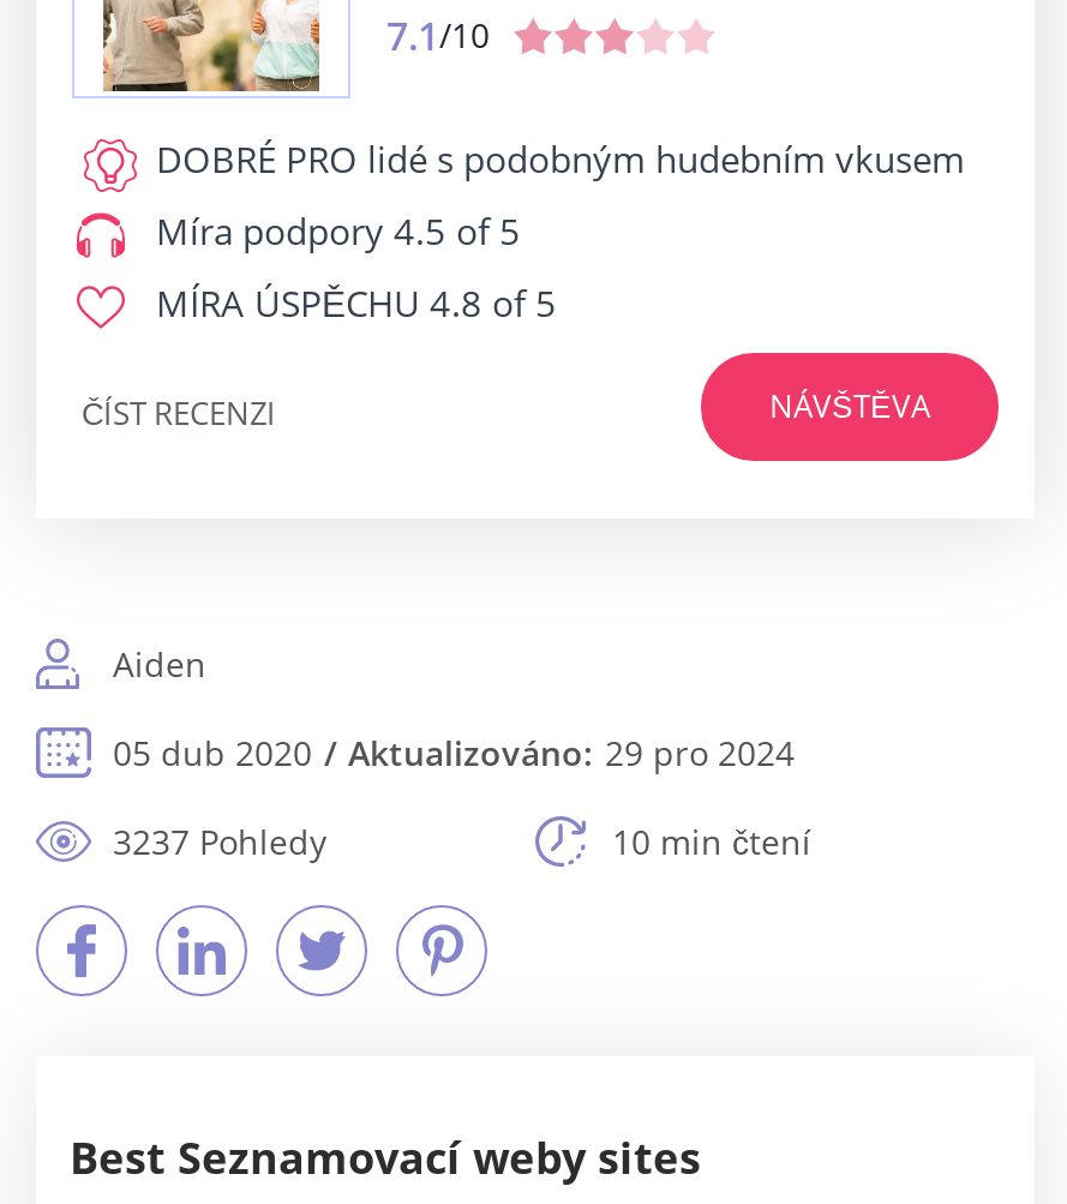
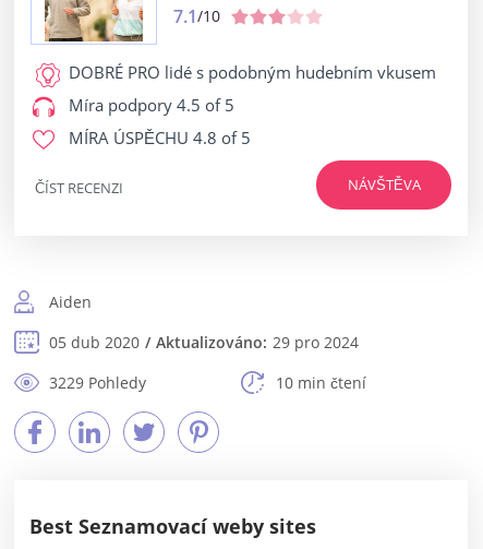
- 3237 Pohledy
+ 3229 Pohledy
